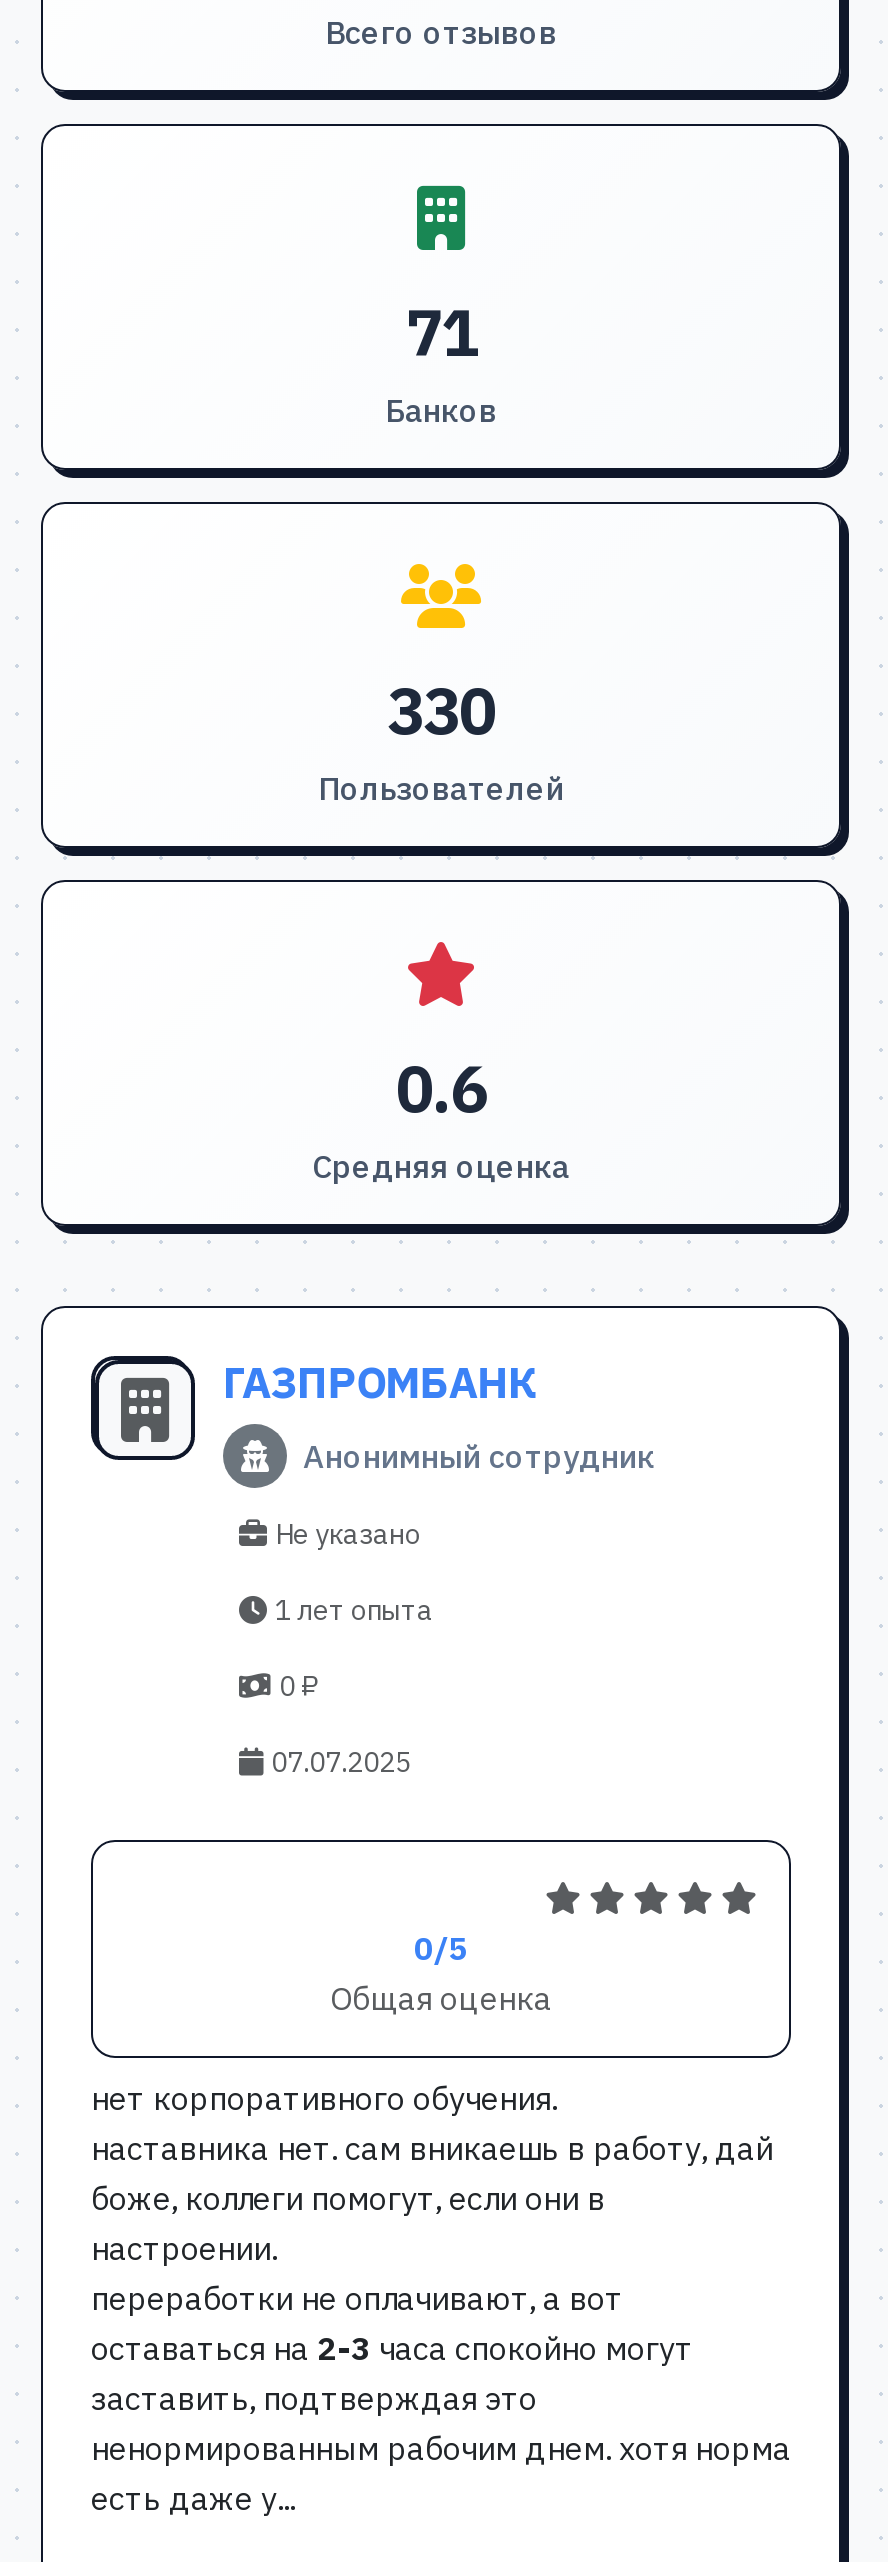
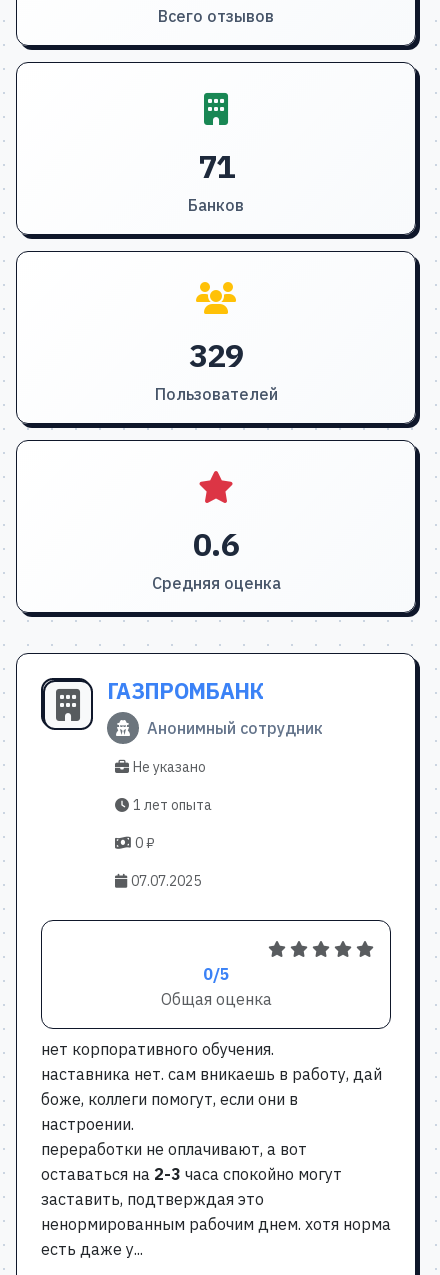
- 330
+ 329
